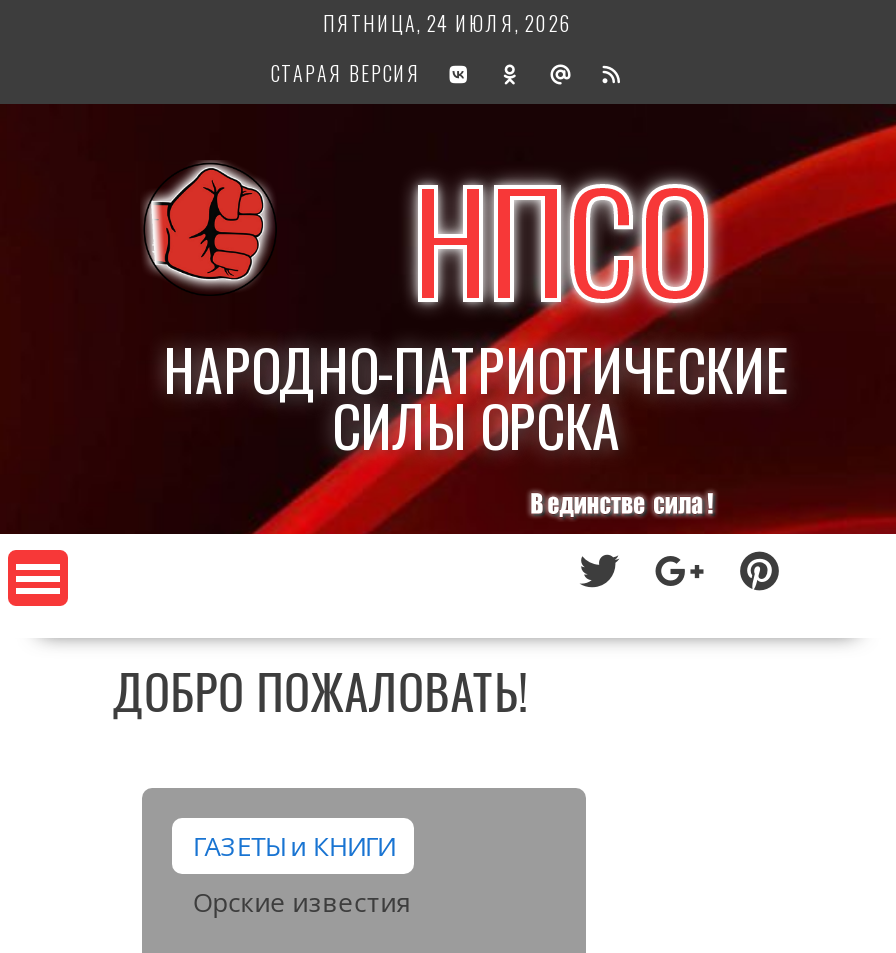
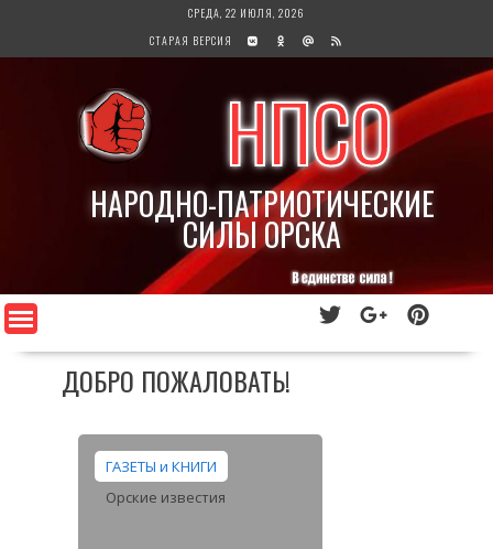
- ПЯТНИЦА, 24 ИЮЛЯ, 2026
+ СРЕДА, 22 ИЮЛЯ, 2026
